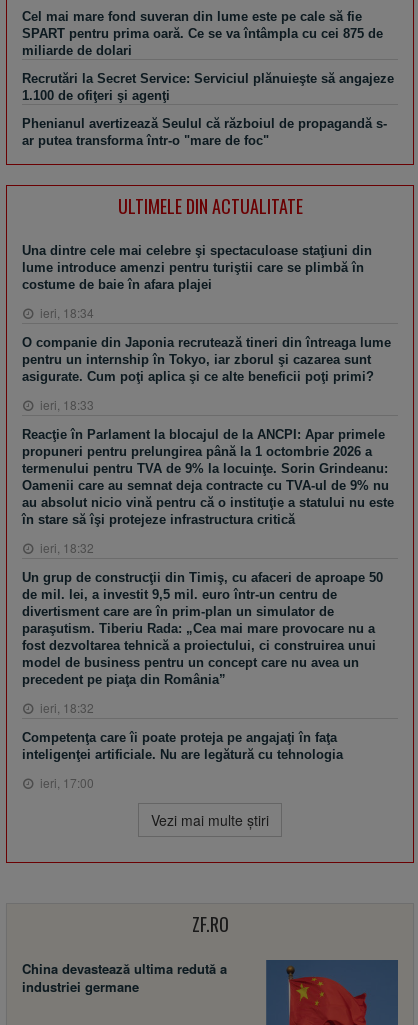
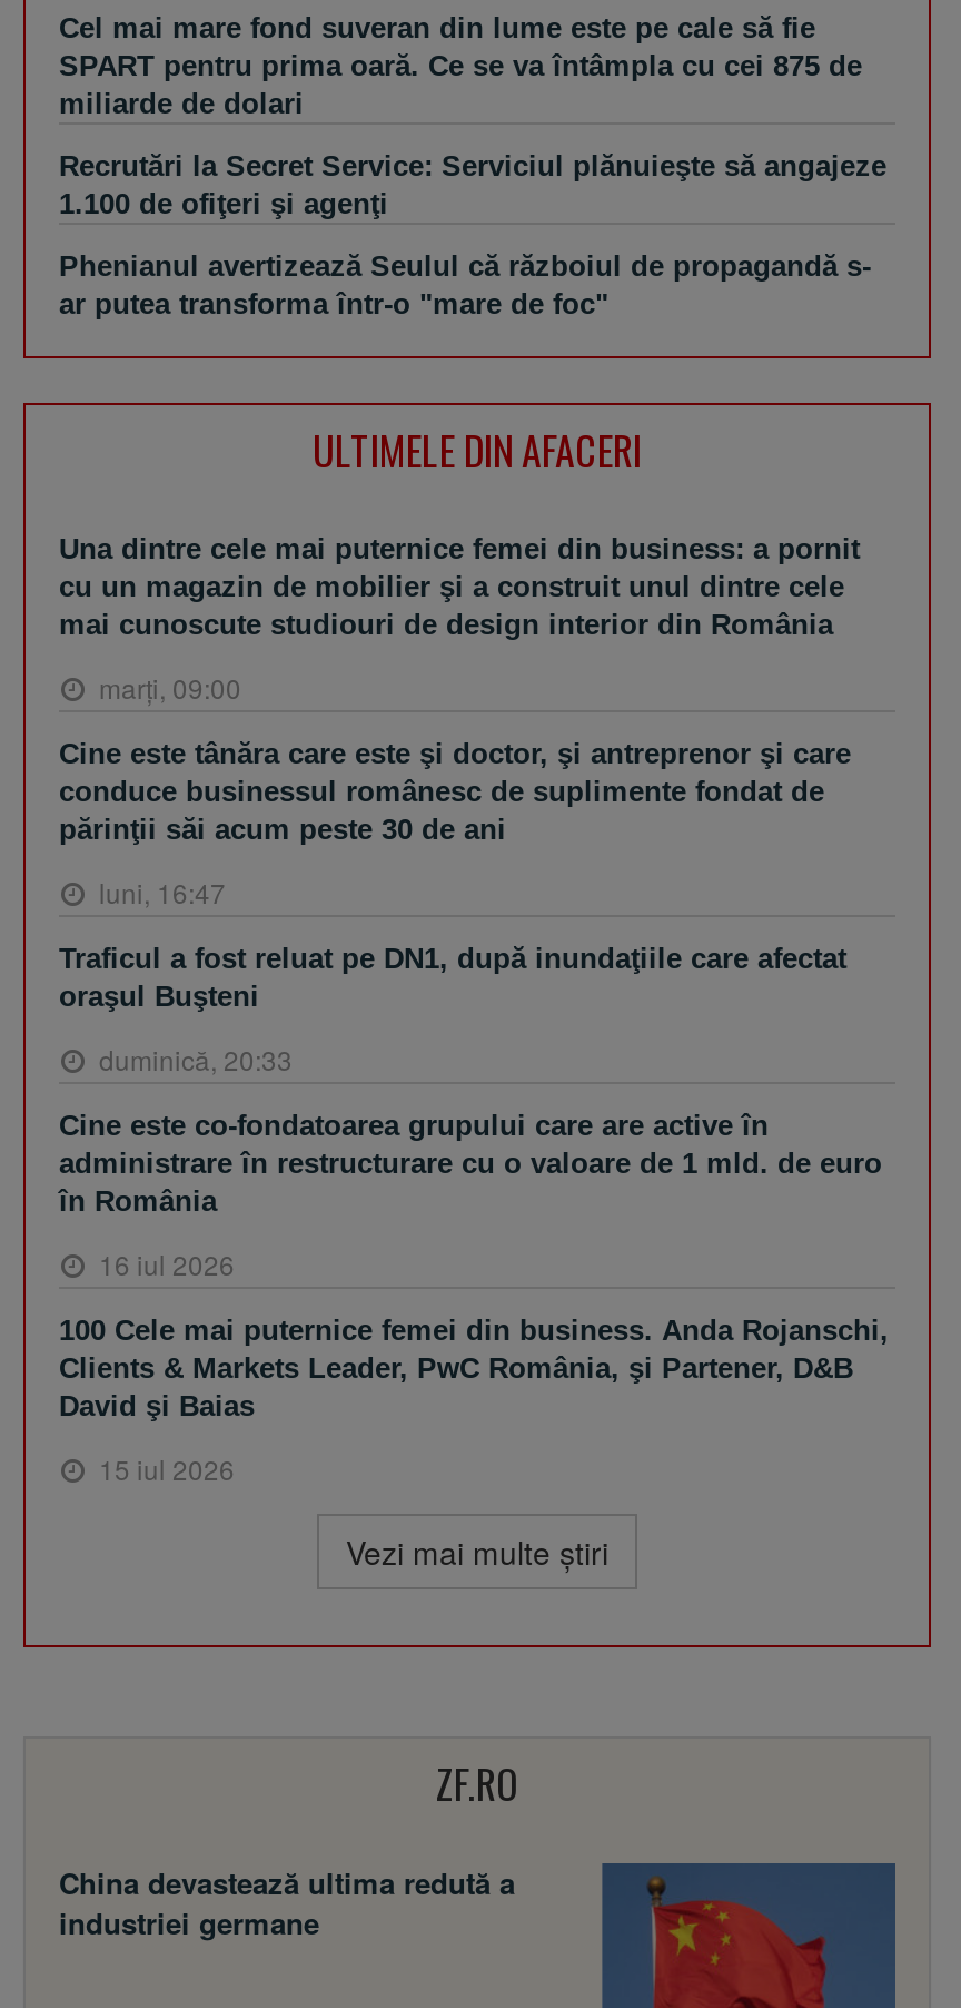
- ULTIMELE DIN ACTUALITATE
+ ULTIMELE DIN AFACERI

- Una dintre cele mai celebre şi spectaculoase staţiuni din
- lume introduce amenzi pentru turiştii care se plimbă în
- costume de baie în afara plajei
+ Una dintre cele mai puternice femei din business: a pornit
+ cu un magazin de mobilier şi a construit unul dintre cele
+ mai cunoscute studiouri de design interior din România

- ieri, 18:34
+ marţi, 09:00

- O companie din Japonia recrutează tineri din întreaga lume
- pentru un internship în Tokyo, iar zborul şi cazarea sunt
- asigurate. Cum poţi aplica şi ce alte beneficii poţi primi?
+ Cine este tânăra care este şi doctor, şi antreprenor şi care
+ conduce businessul românesc de suplimente fondat de
+ părinţii săi acum peste 30 de ani

- ieri, 18:33
+ luni, 16:47

- Reacţie în Parlament la blocajul de la ANCPI: Apar primele
- propuneri pentru prelungirea până la 1 octombrie 2026 a
- termenului pentru TVA de 9% la locuinţe. Sorin Grindeanu:
- Oamenii care au semnat deja contracte cu TVA-ul de 9% nu
- au absolut nicio vină pentru că o instituţie a statului nu este
- în stare să îşi protejeze infrastructura critică
+ Traficul a fost reluat pe DN1, după inundaţiile care afectat
+ oraşul Buşteni

- ieri, 18:32
+ duminică, 20:33

- Un grup de construcţii din Timiş, cu afaceri de aproape 50
- de mil. lei, a investit 9,5 mil. euro într-un centru de
- divertisment care are în prim-plan un simulator de
- paraşutism. Tiberiu Rada: „Cea mai mare provocare nu a
- fost dezvoltarea tehnică a proiectului, ci construirea unui
- model de business pentru un concept care nu avea un
- precedent pe piaţa din România”
+ Cine este co-fondatoarea grupului care are active în
+ administrare în restructurare cu o valoare de 1 mld. de euro
+ în România

- ieri, 18:32
+ 16 iul 2026

- Competenţa care îi poate proteja pe angajaţi în faţa
- inteligenţei artificiale. Nu are legătură cu tehnologia
+ 100 Cele mai puternice femei din business. Anda Rojanschi,
+ Clients & Markets Leader, PwC România, şi Partener, D&B
+ David şi Baias

- ieri, 17:00
+ 15 iul 2026
